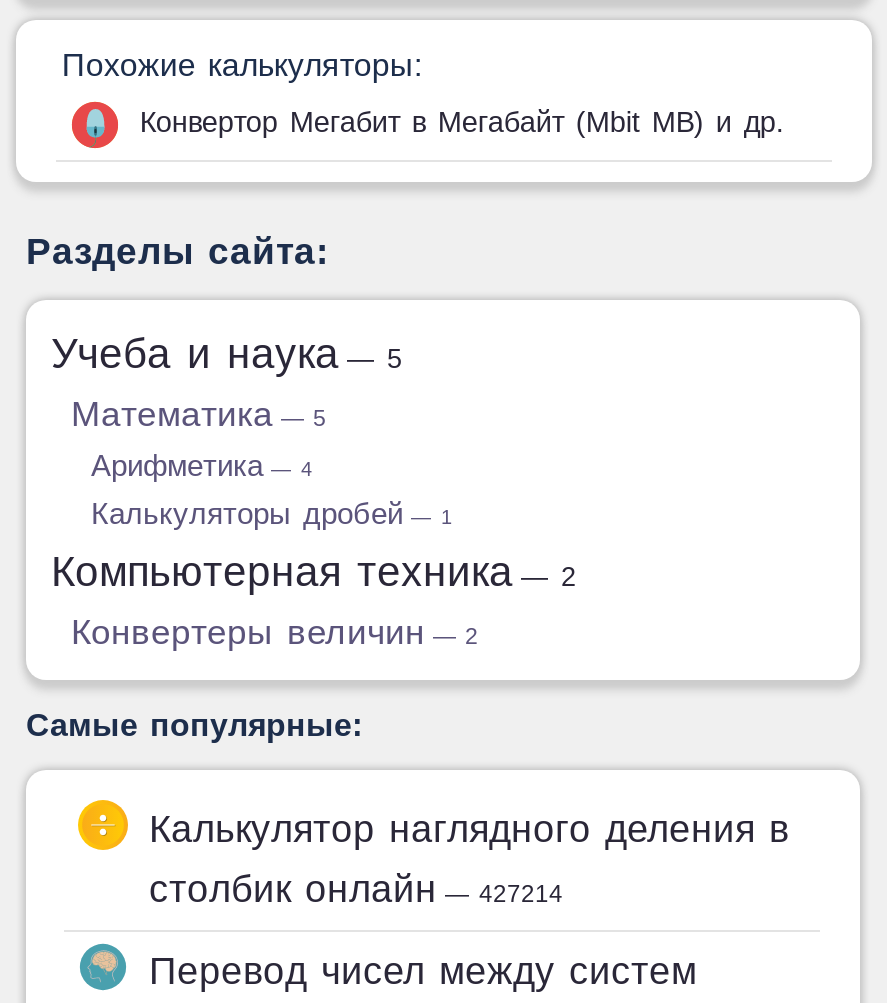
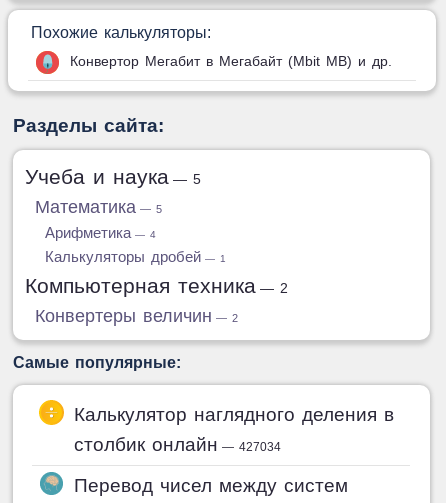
- столбик онлайн — 427214
+ столбик онлайн — 427034
